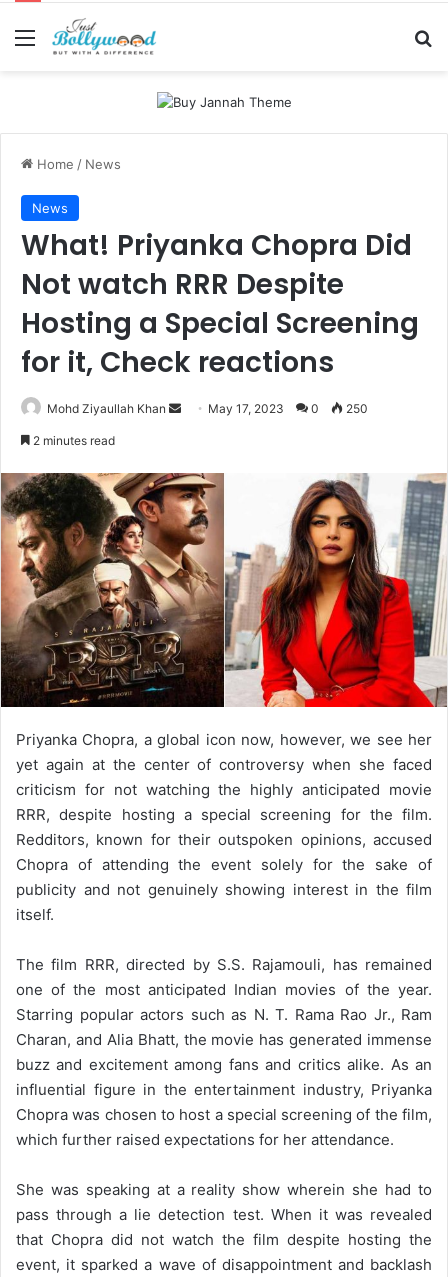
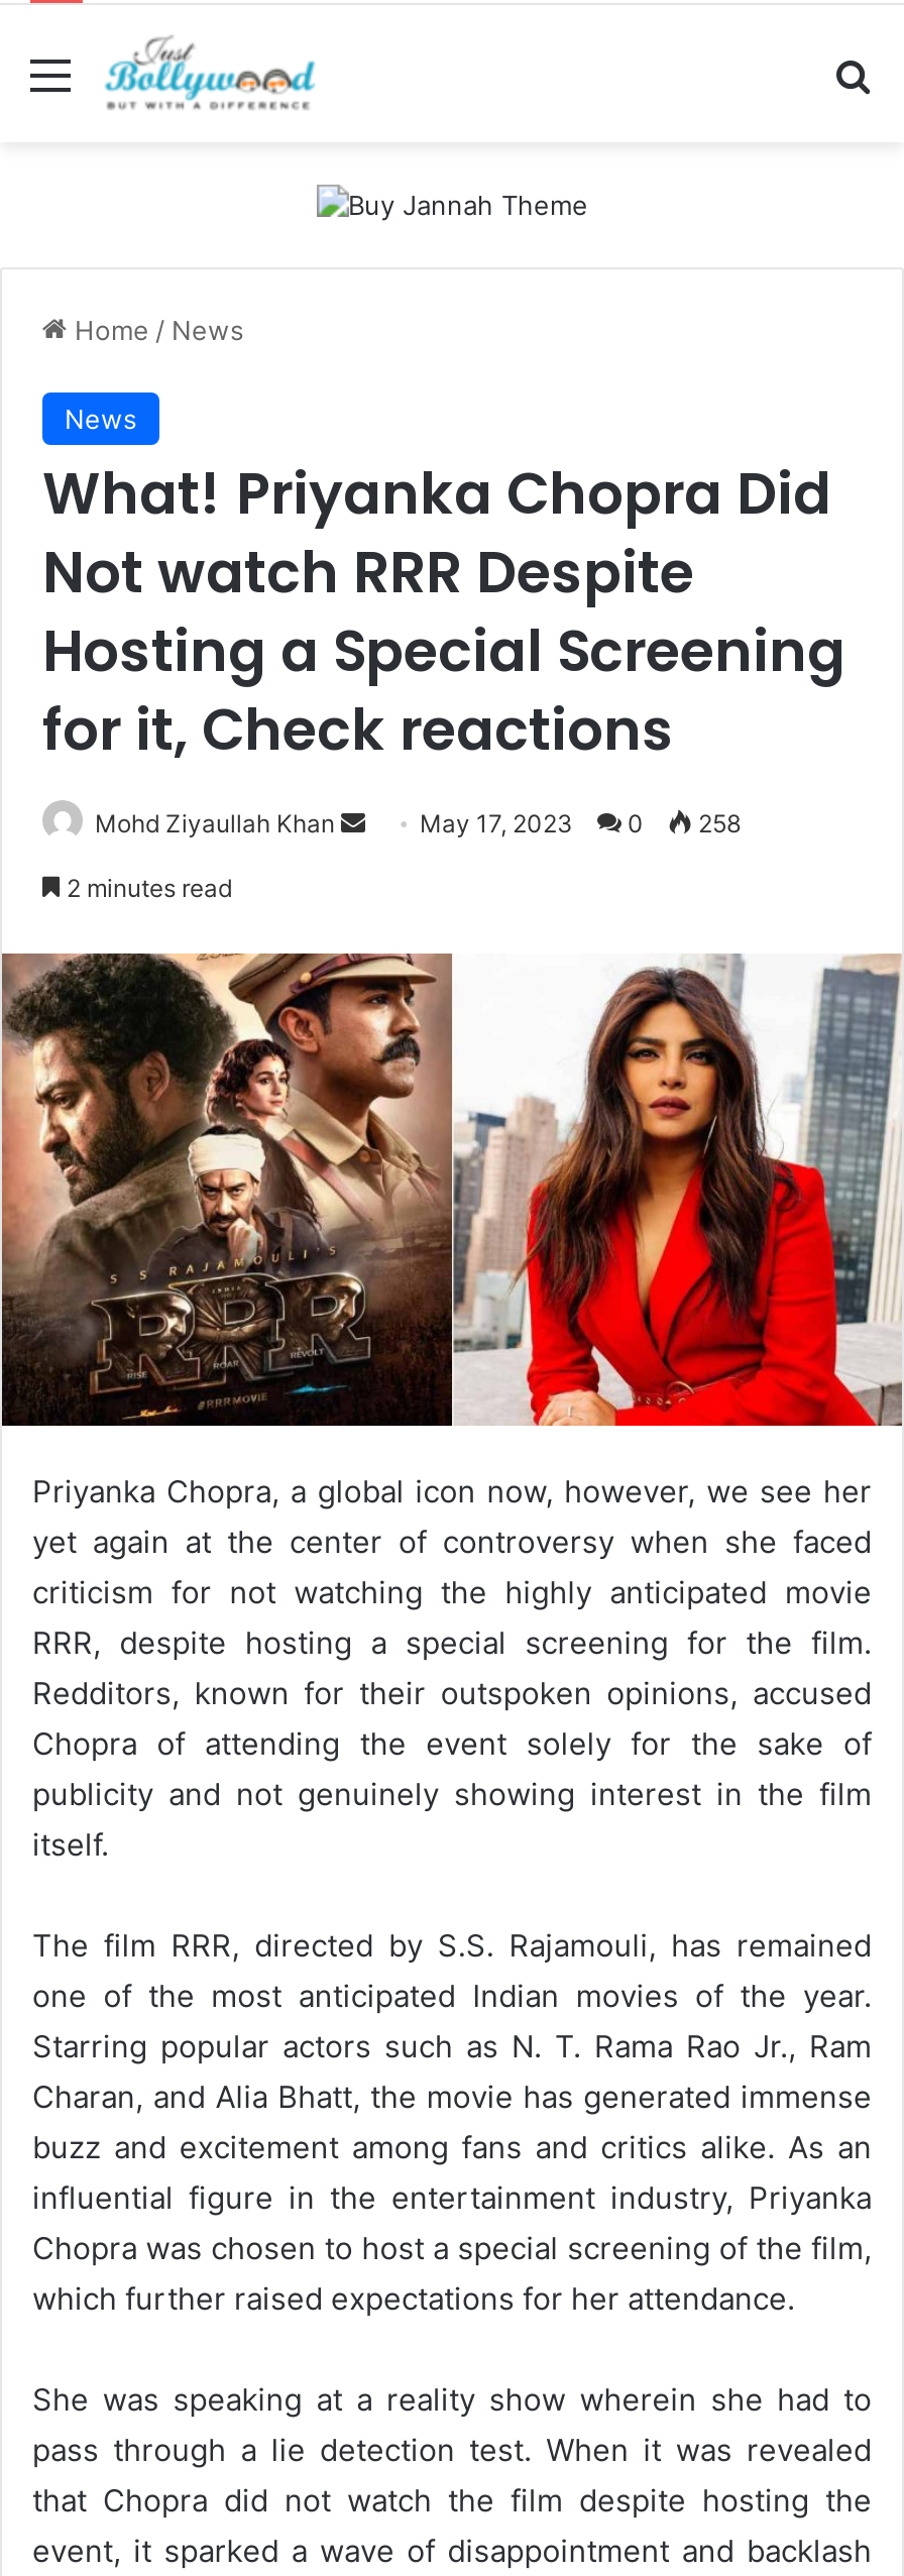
- 250
+ 258
